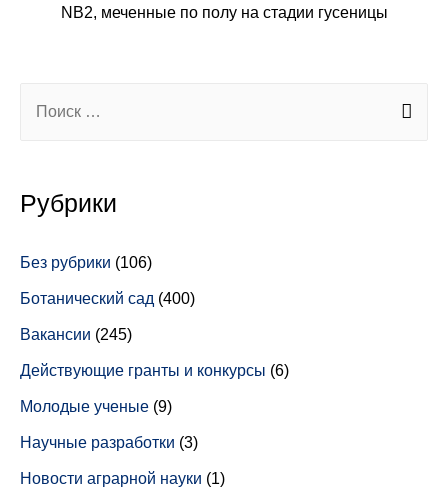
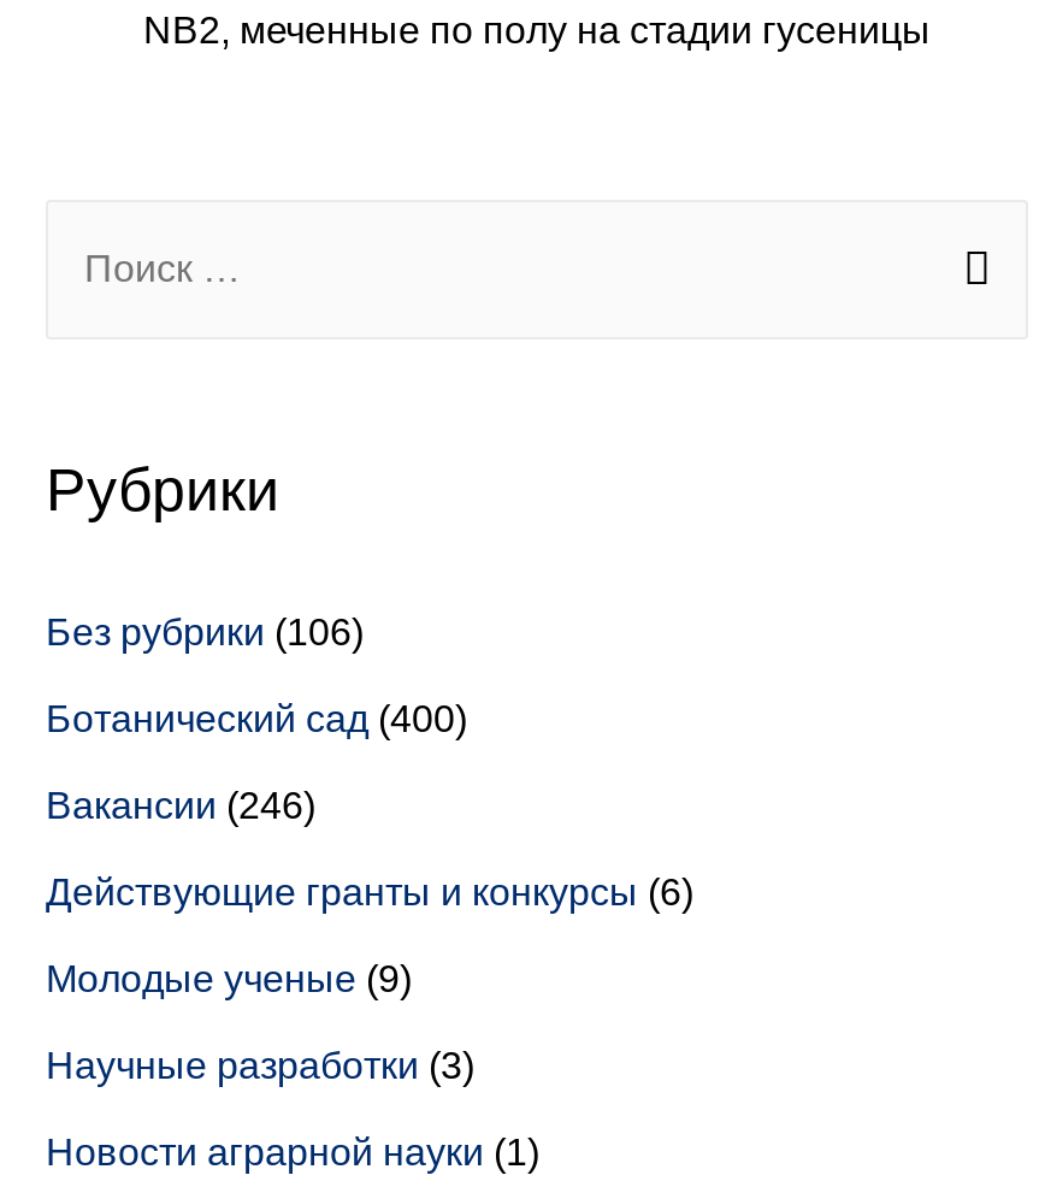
- Вакансии (245)
+ Вакансии (246)
